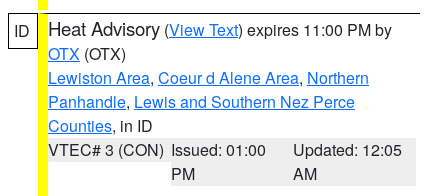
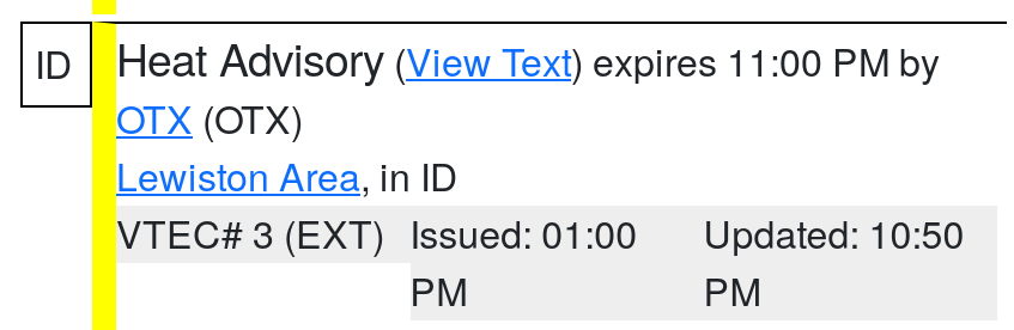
- Lewiston Area, Coeur d Alene Area, Northern
- Panhandle, Lewis and Southern Nez Perce
- Counties, in ID
- VTEC# 3 (CON) Issued: 01:00
+ Lewiston Area, in ID
+ VTEC# 3 (EXT) Issued: 01:00

- Updated: 12:05
- AM
+ Updated: 10:50
+ PM
